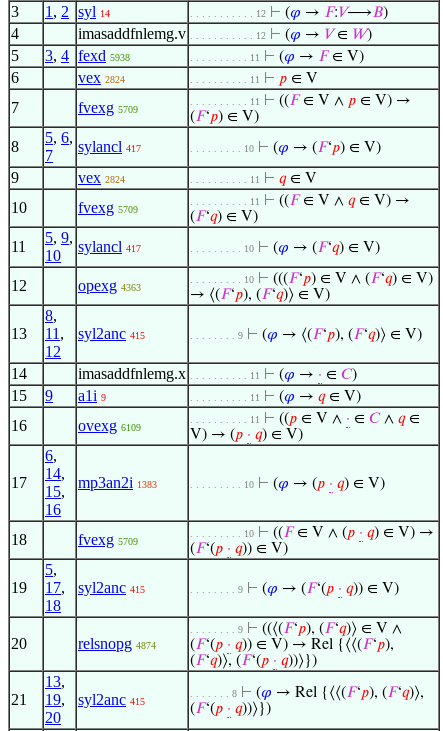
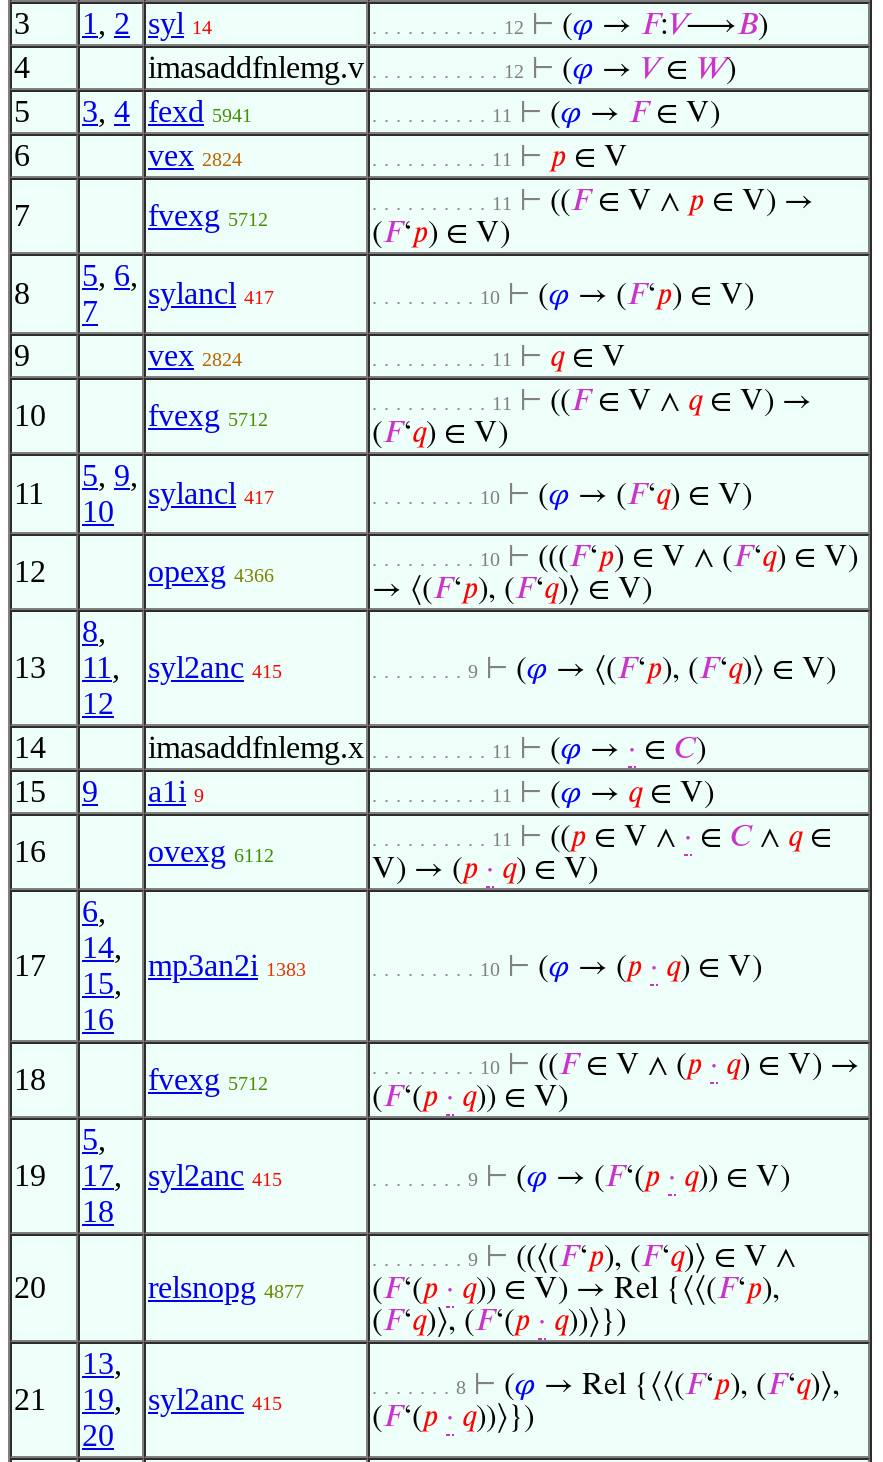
- 5 3, 4 fexd 5938
+ 5 3, 4 fexd 5941

- fvexg 5709
+ fvexg 5712

- fvexg 5709
+ fvexg 5712

- opexg 4363
+ opexg 4366

- ovexg 6109
+ ovexg 6112

- fvexg 5709
+ fvexg 5712

- relsnopg 4874
+ relsnopg 4877
